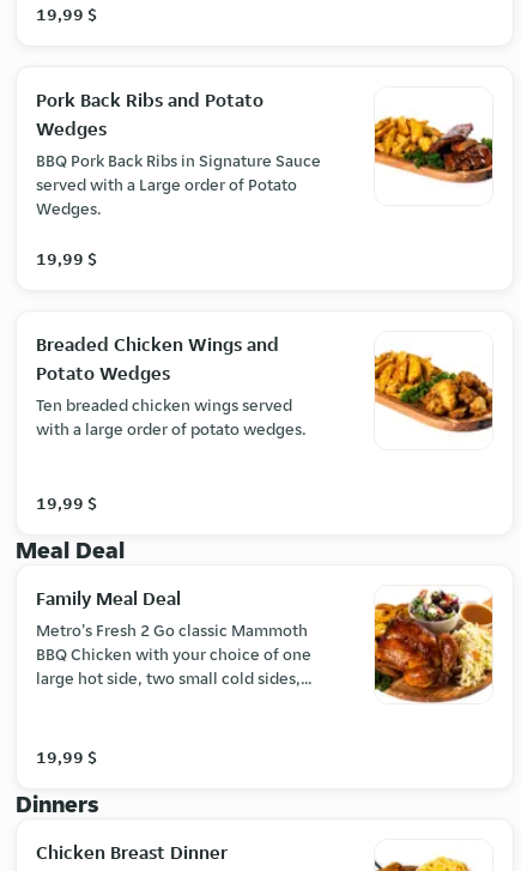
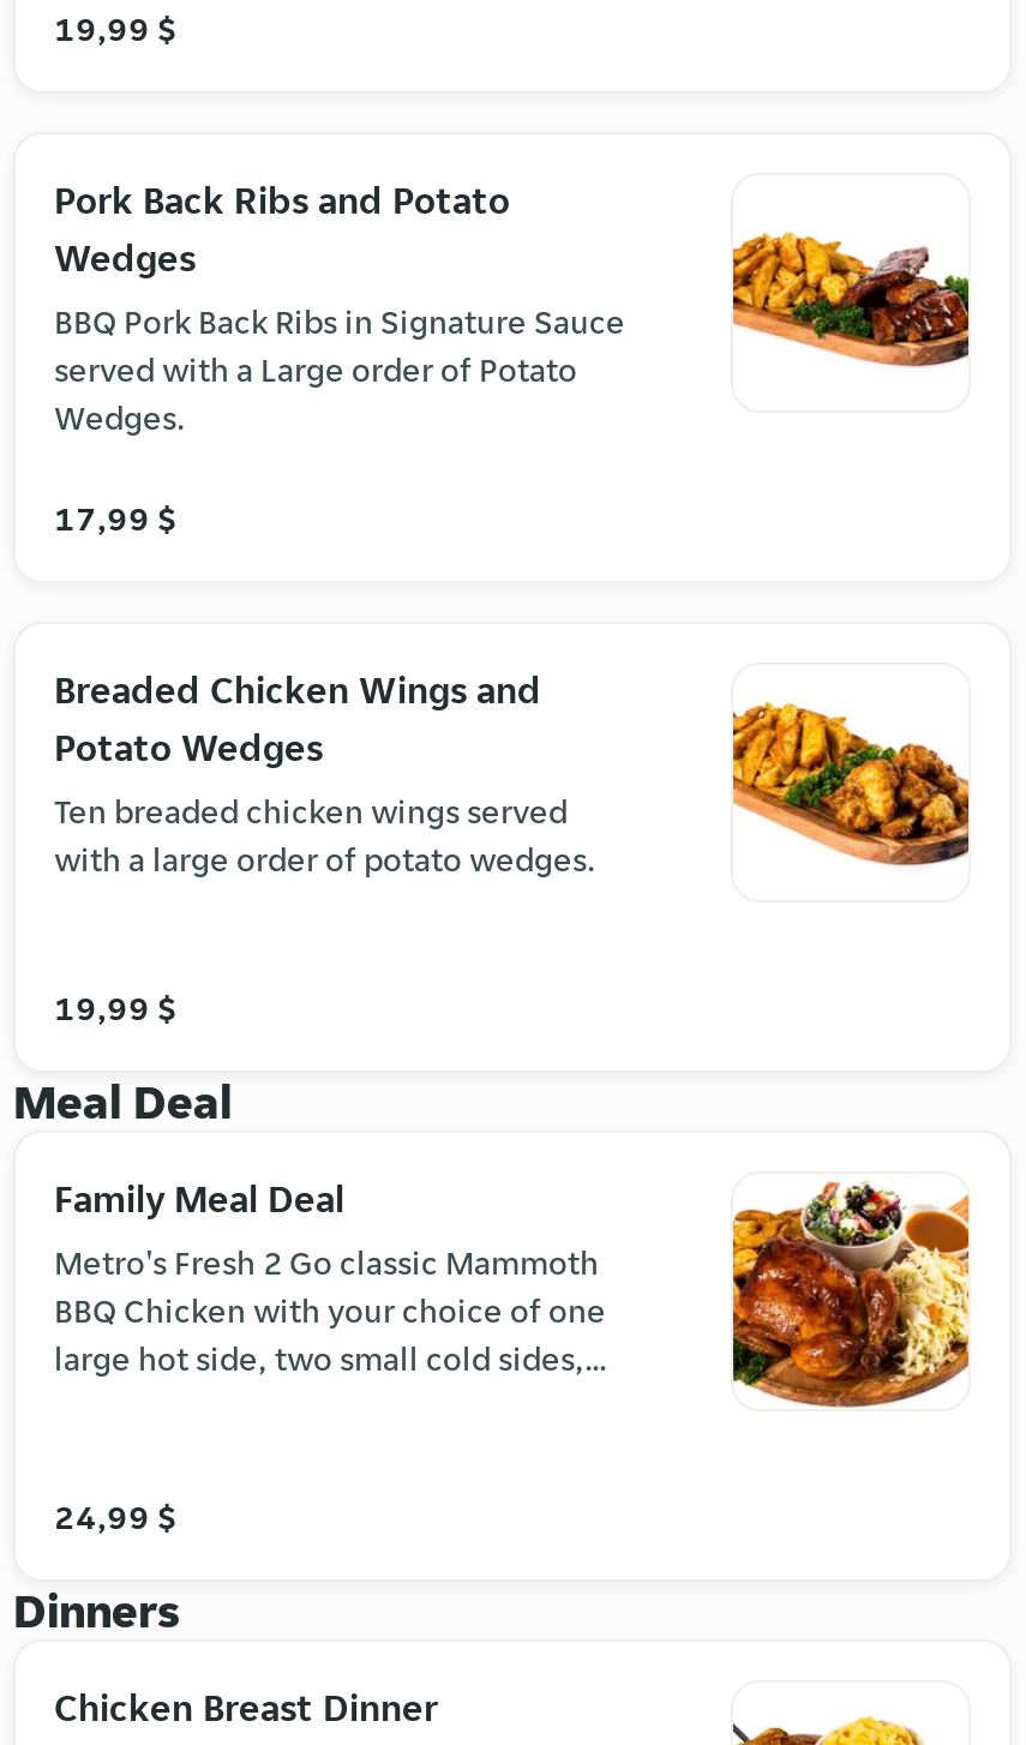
- 19,99 $
+ 17,99 $

- 19,99 $
+ 24,99 $
